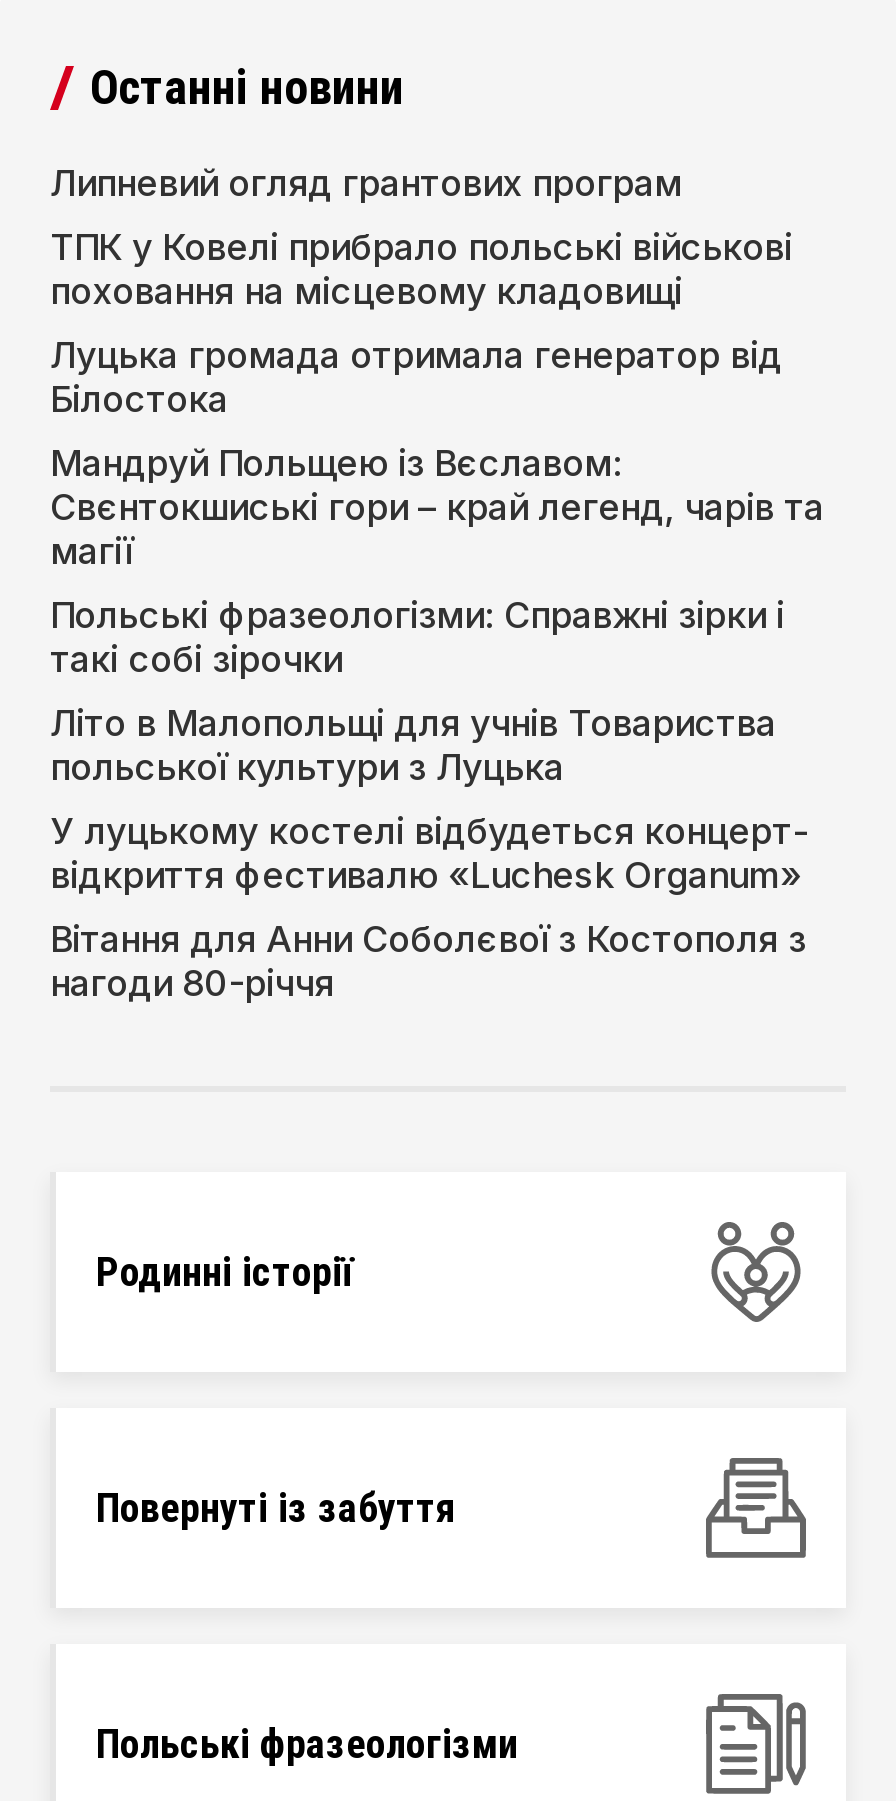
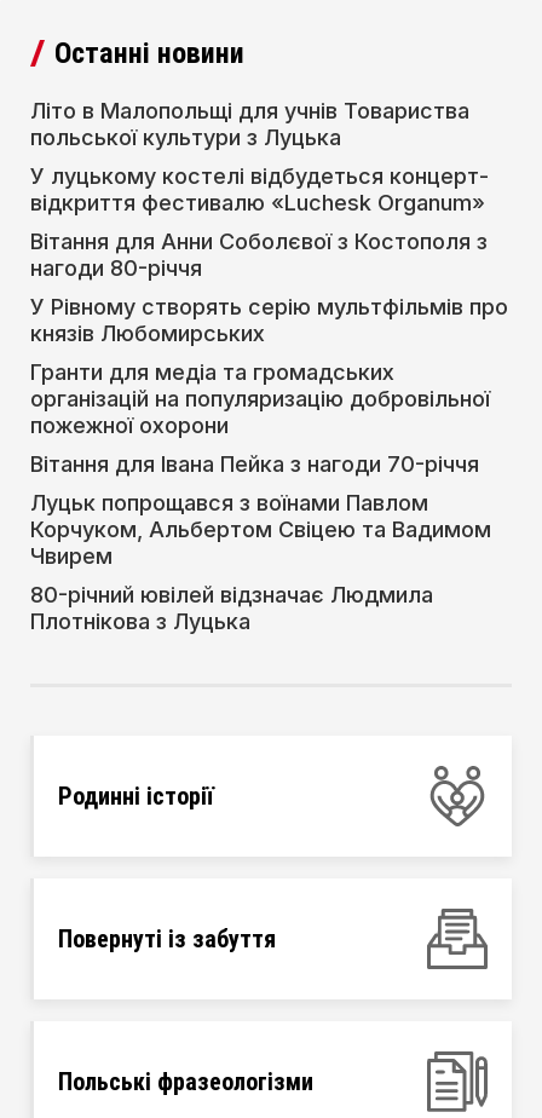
- Липневий огляд грантових програм
- ТПК у Ковелі прибрало польські військові
- поховання на місцевому кладовищі
- Луцька громада отримала генератор від
- Білостока
- Мандруй Польщею із Вєславом:
- Свєнтокшиські гори – край легенд, чарів та
- магії
- Польські фразеологізми: Справжні зірки і
- такі собі зірочки

moved up: Літо в Малопольщі для учнів Товариства | польської культури з Луцька | У луцькому костелі відбудеться концерт- | відкриття фестивалю «Luchesk Organum» | Вітання для Анни Соболєвої з Костополя з | нагоди 80-річчя

+ У Рівному створять серію мультфільмів про
+ князів Любомирських
+ Гранти для медіа та громадських
+ організацій на популяризацію добровільної
+ пожежної охорони
+ Вітання для Івана Пейка з нагоди 70-річчя
+ Луцьк попрощався з воїнами Павлом
+ Корчуком, Альбертом Свіцею та Вадимом
+ Чвирем
+ 80-річний ювілей відзначає Людмила
+ Плотнікова з Луцька
